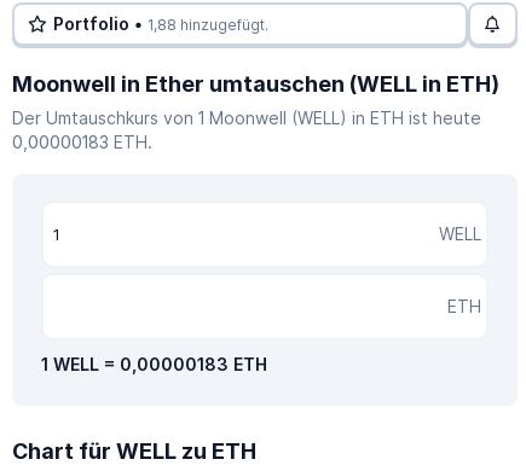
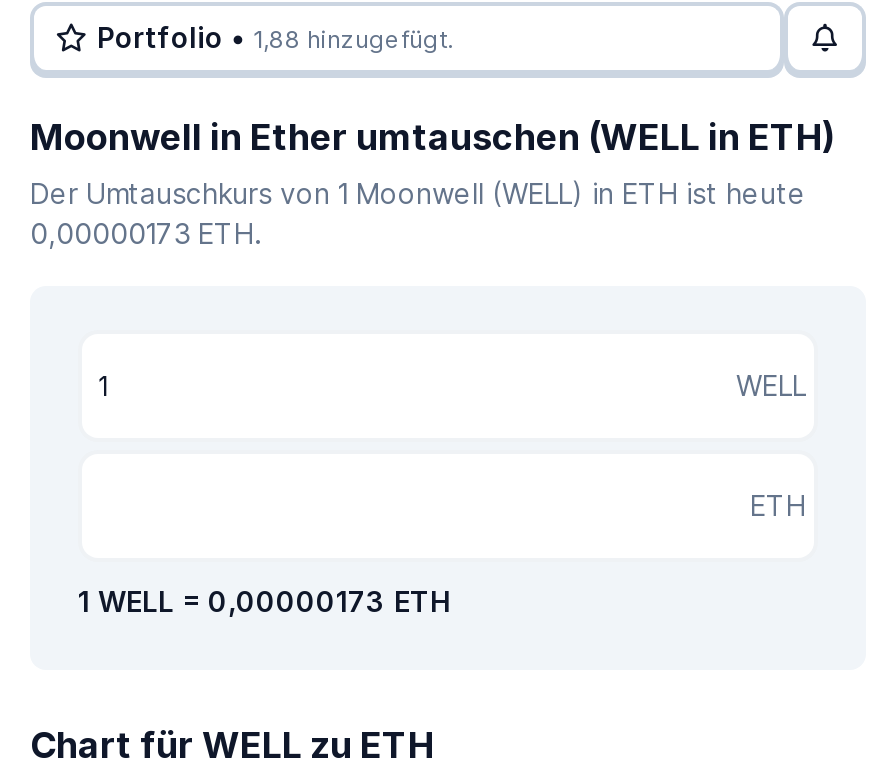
- 0,00000183 ETH.
+ 0,00000173 ETH.

- 1 WELL = 0,00000183 ETH
+ 1 WELL = 0,00000173 ETH
